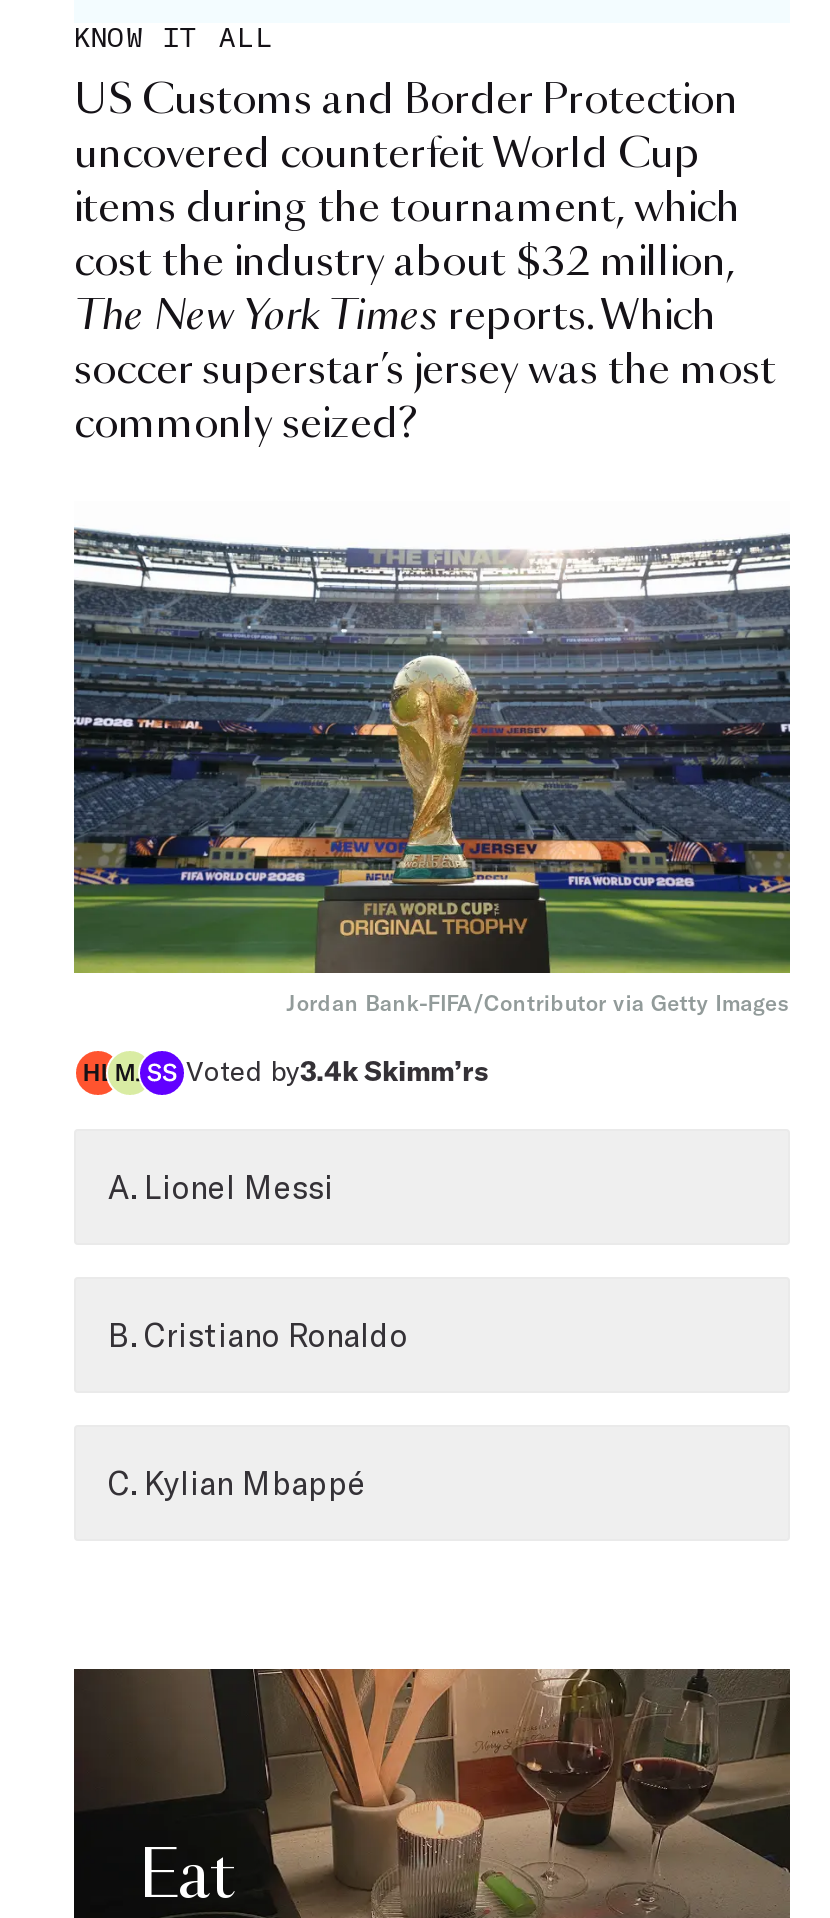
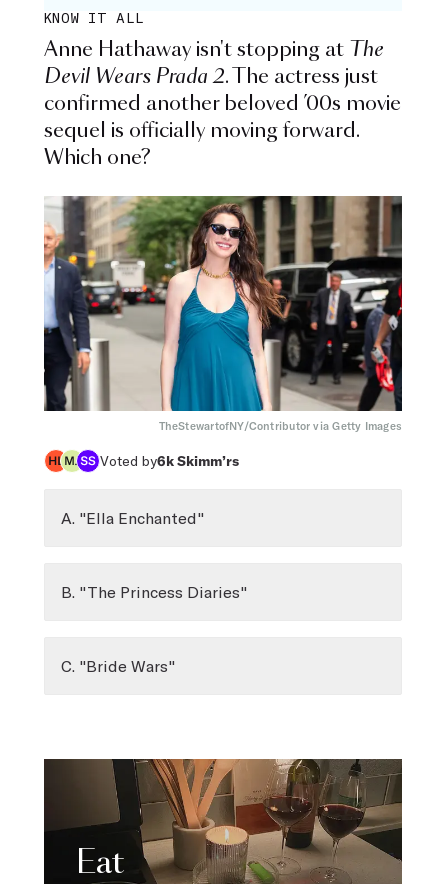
- US Customs and Border Protection
- uncovered counterfeit World Cup
- items during the tournament, which
- cost the industry about $32 million,
- The New York Times reports. Which
- soccer superstar’s jersey was the most
- commonly seized?
+ Anne Hathaway isn't stopping at The
+ Devil Wears Prada 2. The actress just
+ confirmed another beloved ’00s movie
+ sequel is officially moving forward.
+ Which one?

- [image]
- Jordan Bank-FIFA/Contributor via Getty Images
+ [image]
+ TheStewartofNY/Contributor via Getty Images

- Voted by3.4kSkimm’rs
+ Voted by6kSkimm’rs

- A. Lionel Messi
+ A. "Ella Enchanted"

- B. Cristiano Ronaldo
+ B. "The Princess Diaries"

- C. Kylian Mbappé
+ C. "Bride Wars"
